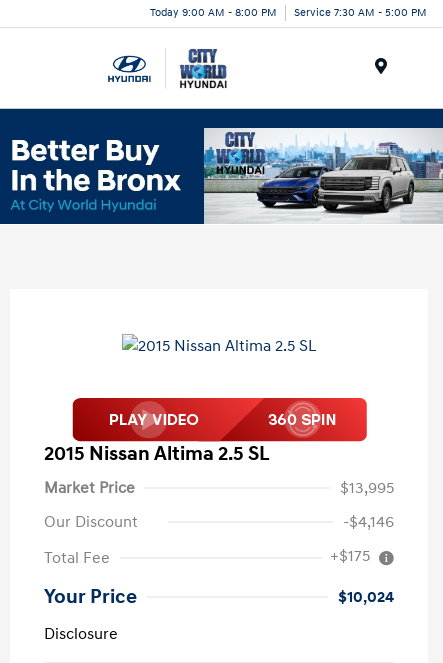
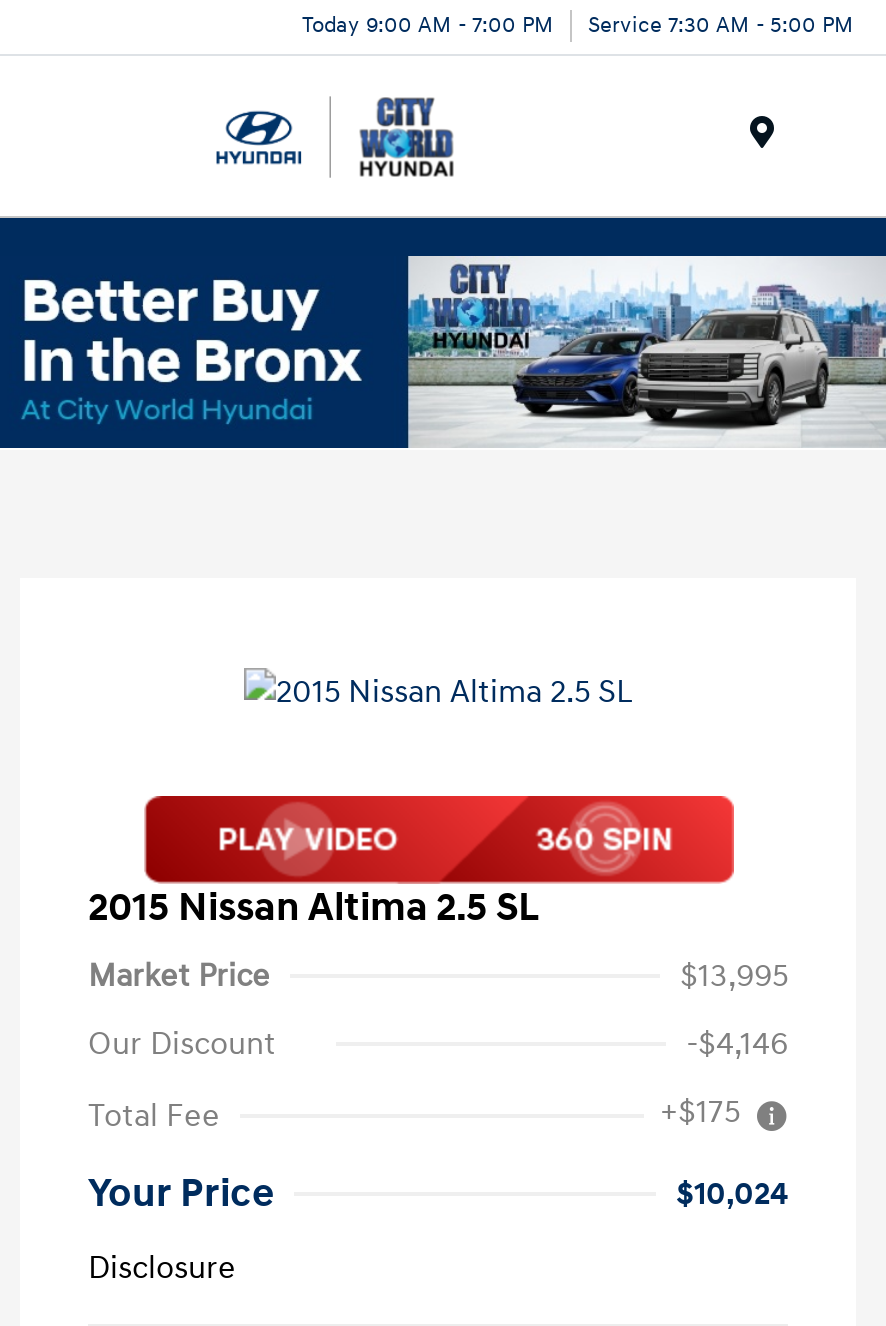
- Today 9:00 AM - 8:00 PM Service 7:30 AM - 5:00 PM
+ Today 9:00 AM - 7:00 PM Service 7:30 AM - 5:00 PM
